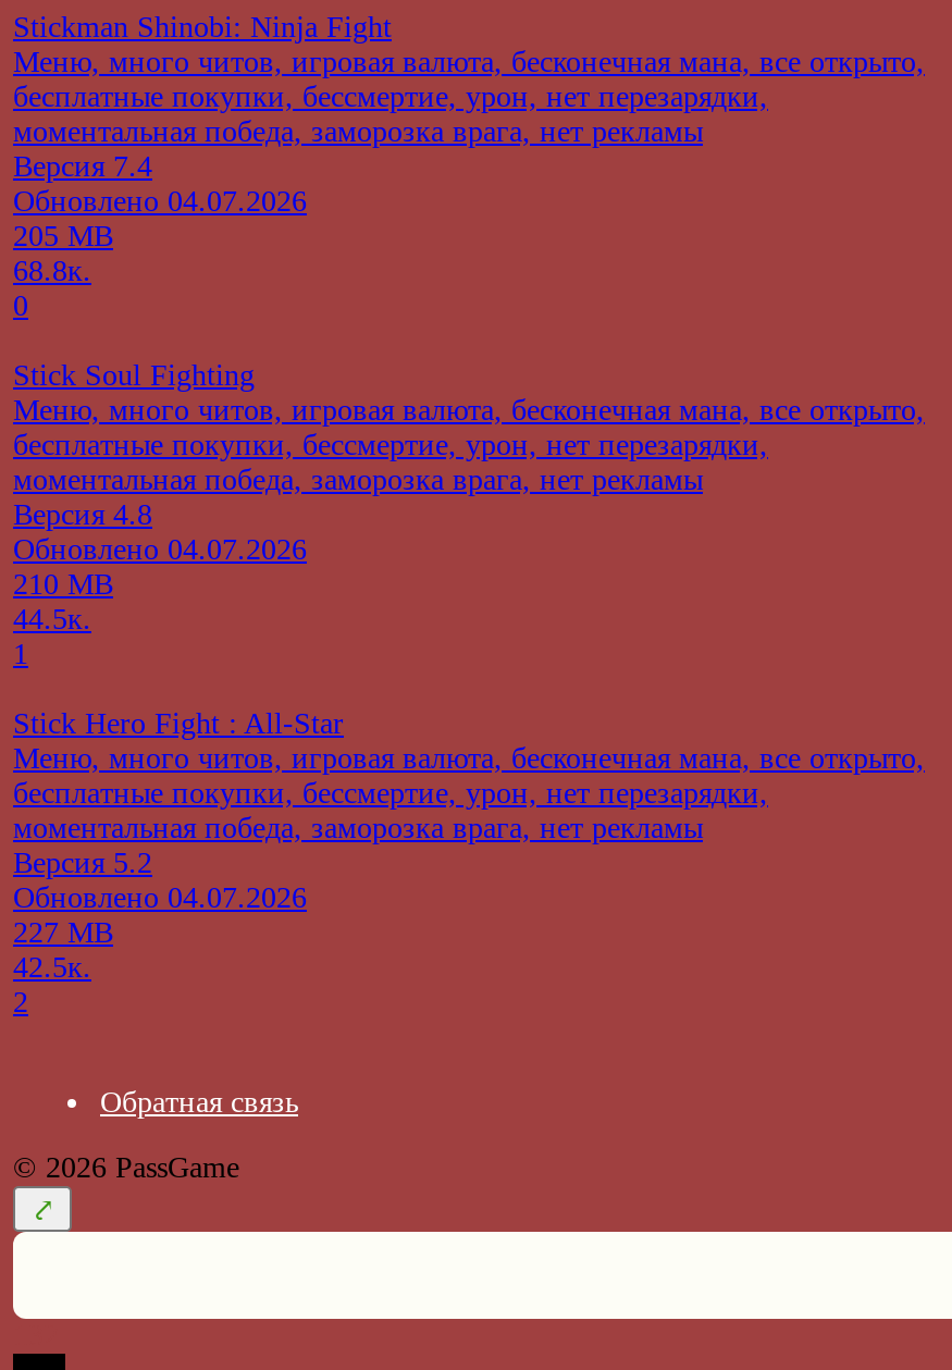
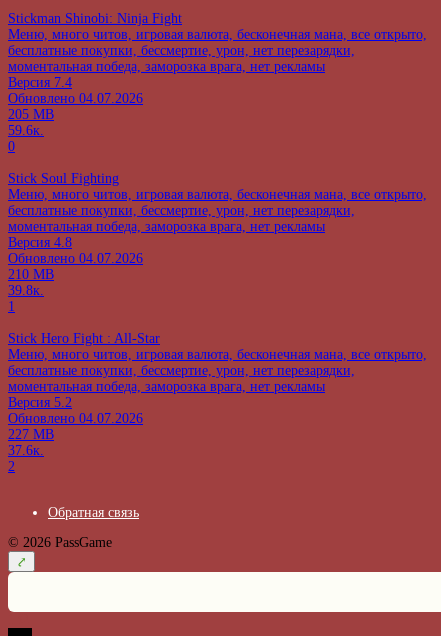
- 68.8к.
+ 59.6к.

- 44.5к.
+ 39.8к.

- 42.5к.
+ 37.6к.
